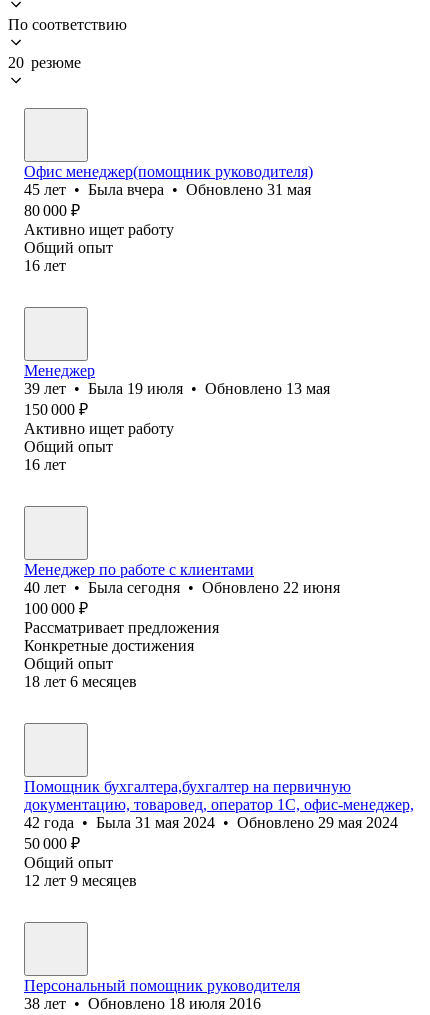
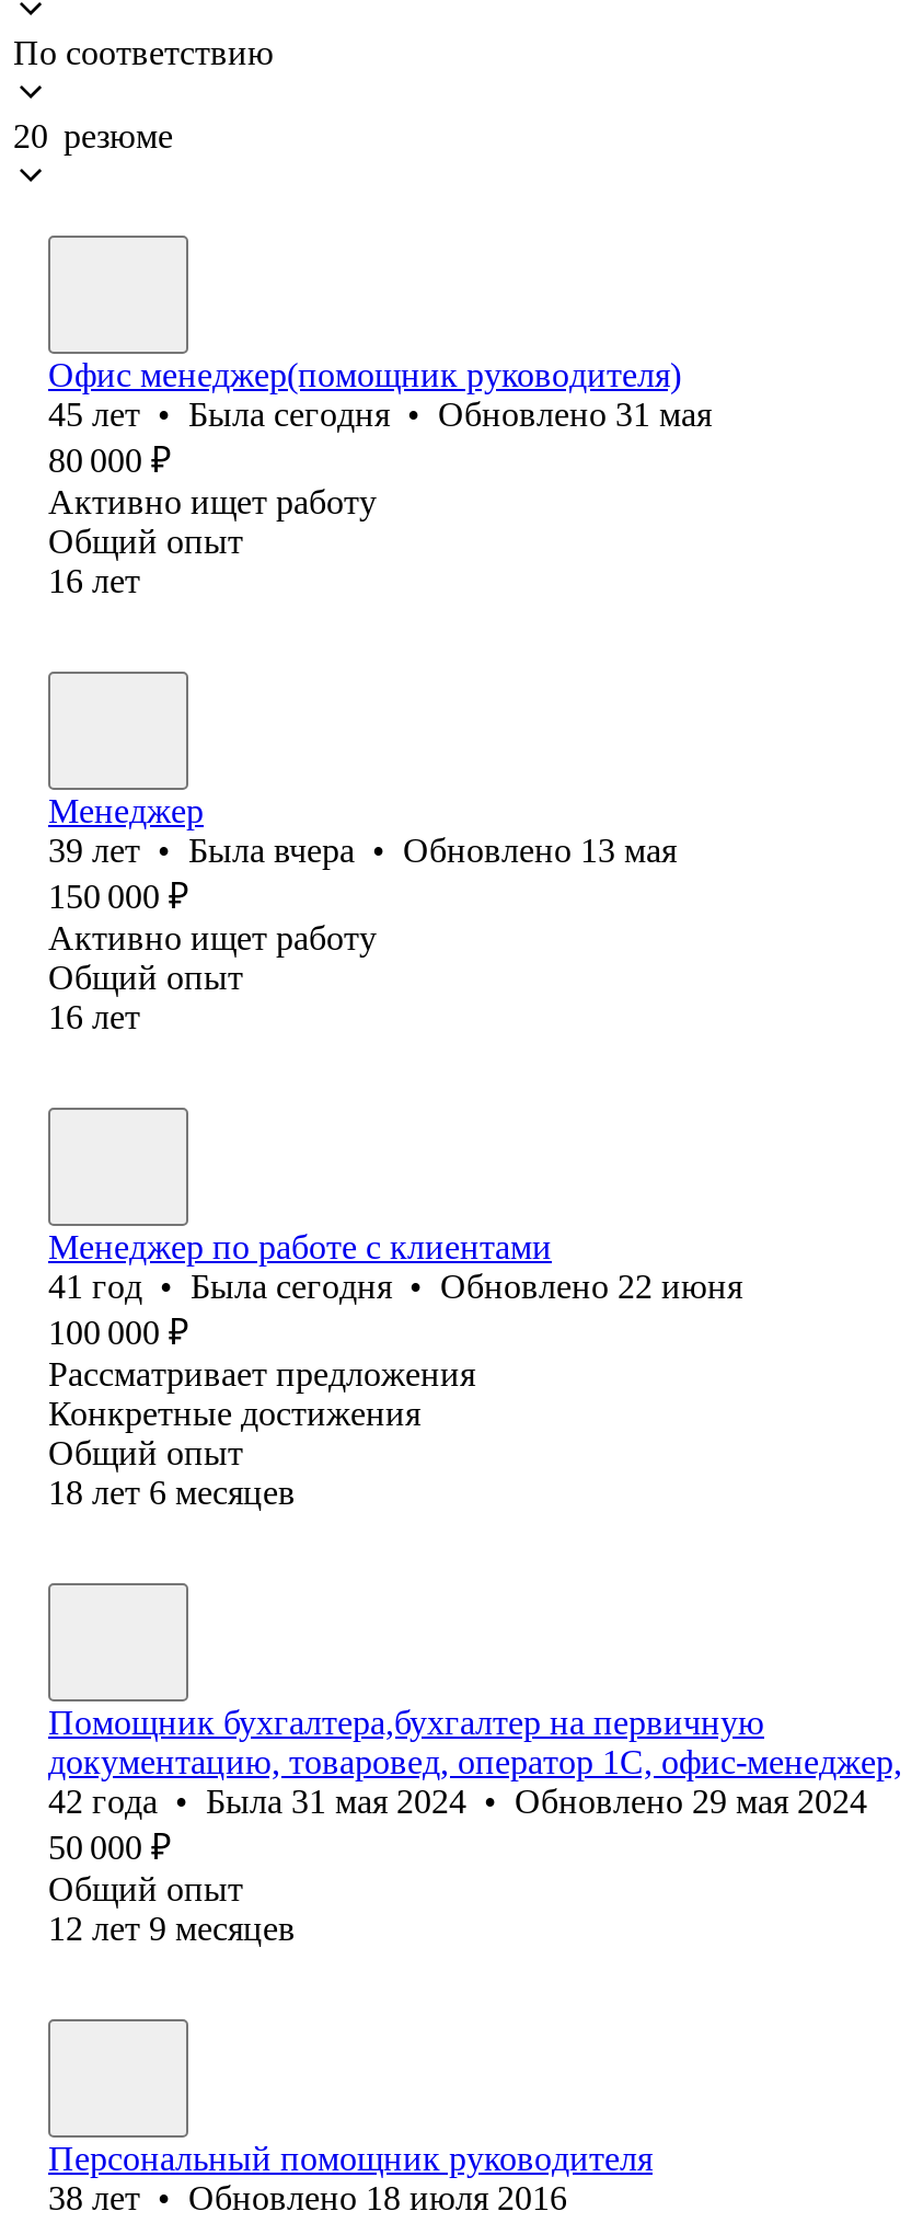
- 45 лет • Была вчера • Обновлено 31 мая
+ 45 лет • Была сегодня • Обновлено 31 мая

- 39 лет • Была 19 июля • Обновлено 13 мая
+ 39 лет • Была вчера • Обновлено 13 мая

- 40 лет • Была сегодня • Обновлено 22 июня
+ 41 год • Была сегодня • Обновлено 22 июня
